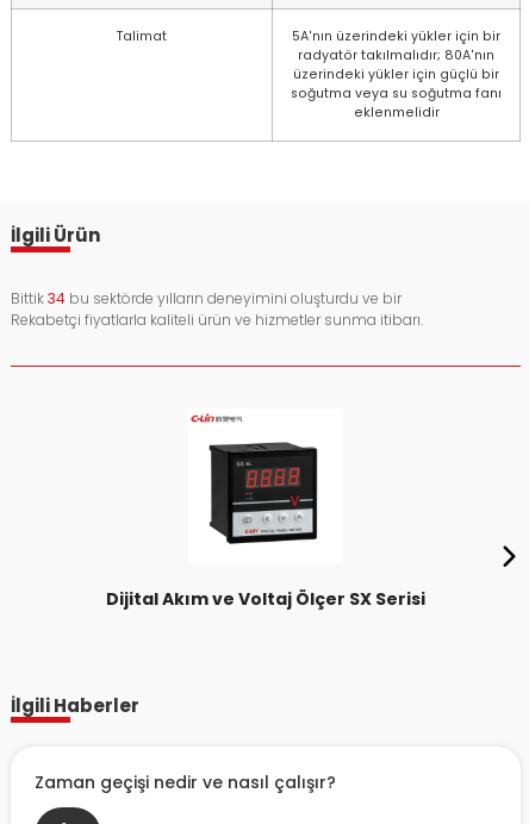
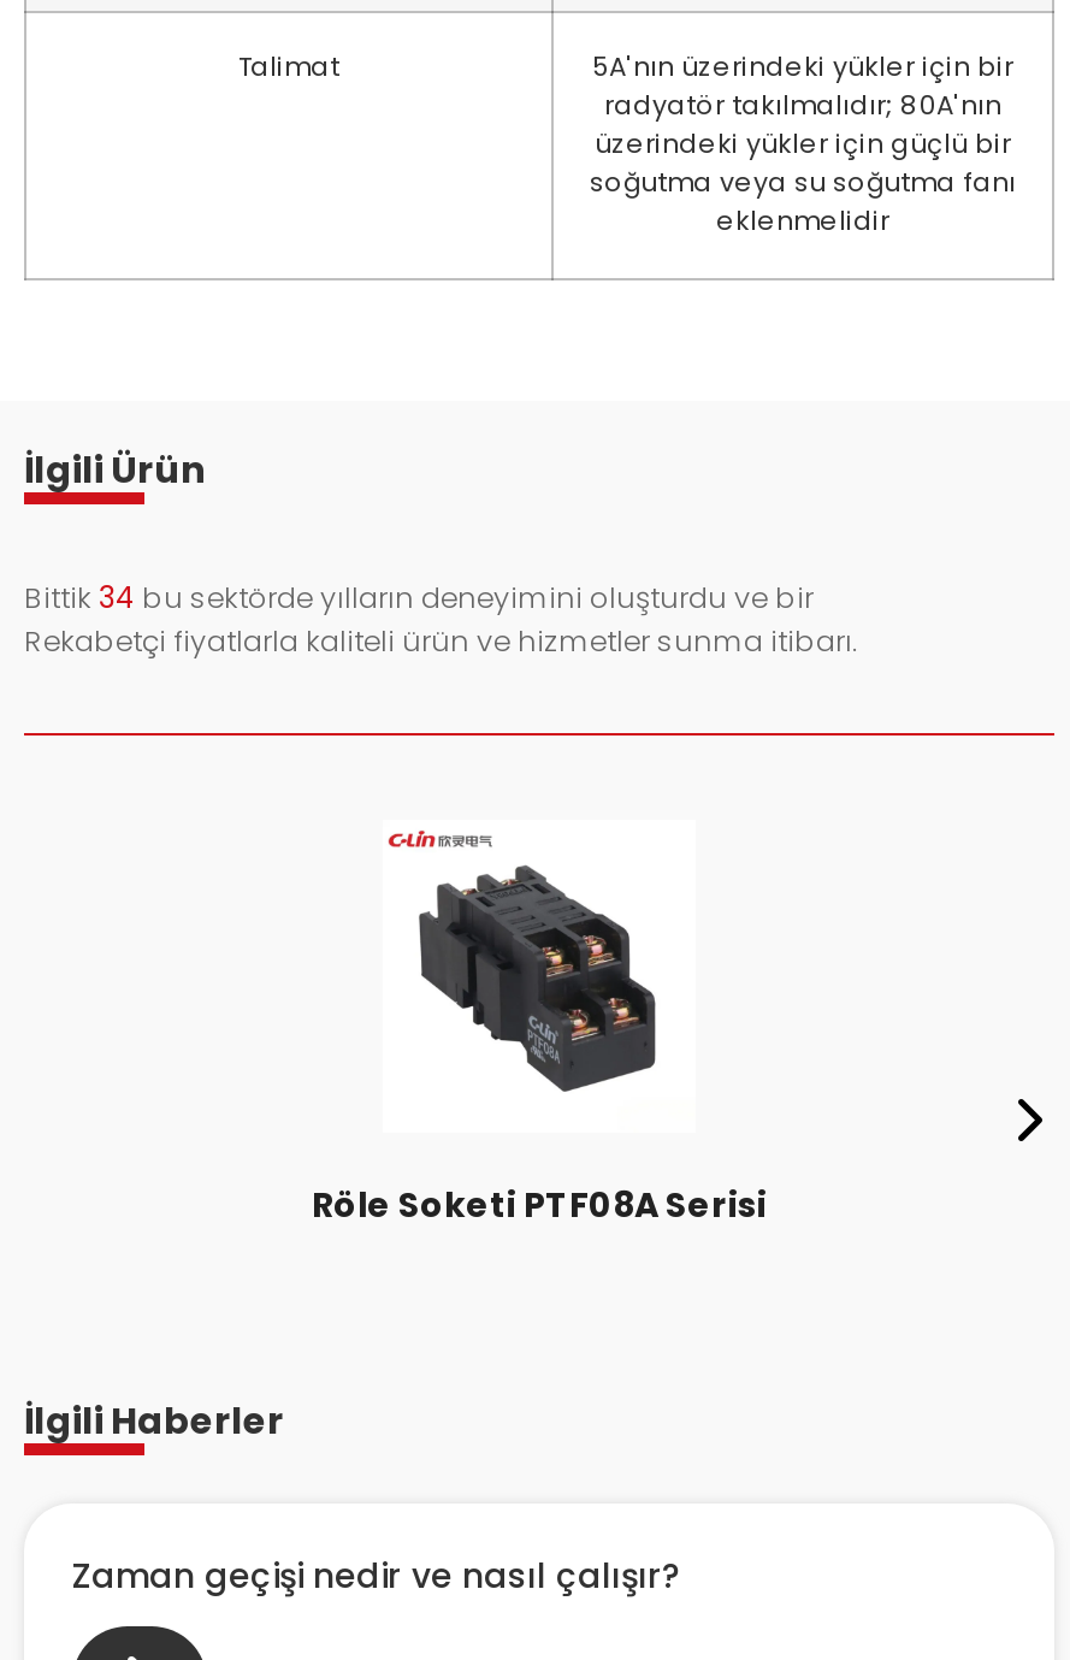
- [image]
- Dijital Akım ve Voltaj Ölçer SX Serisi
+ [image]
+ Röle Soketi PTF08A Serisi
